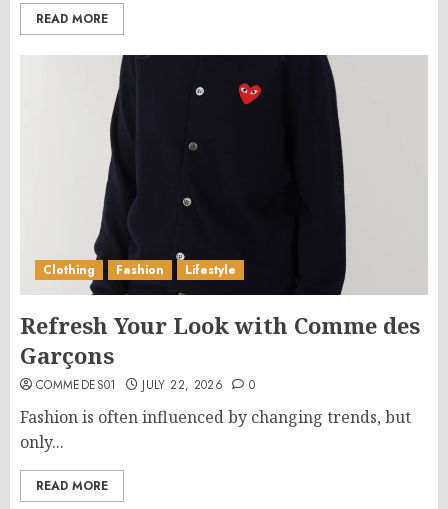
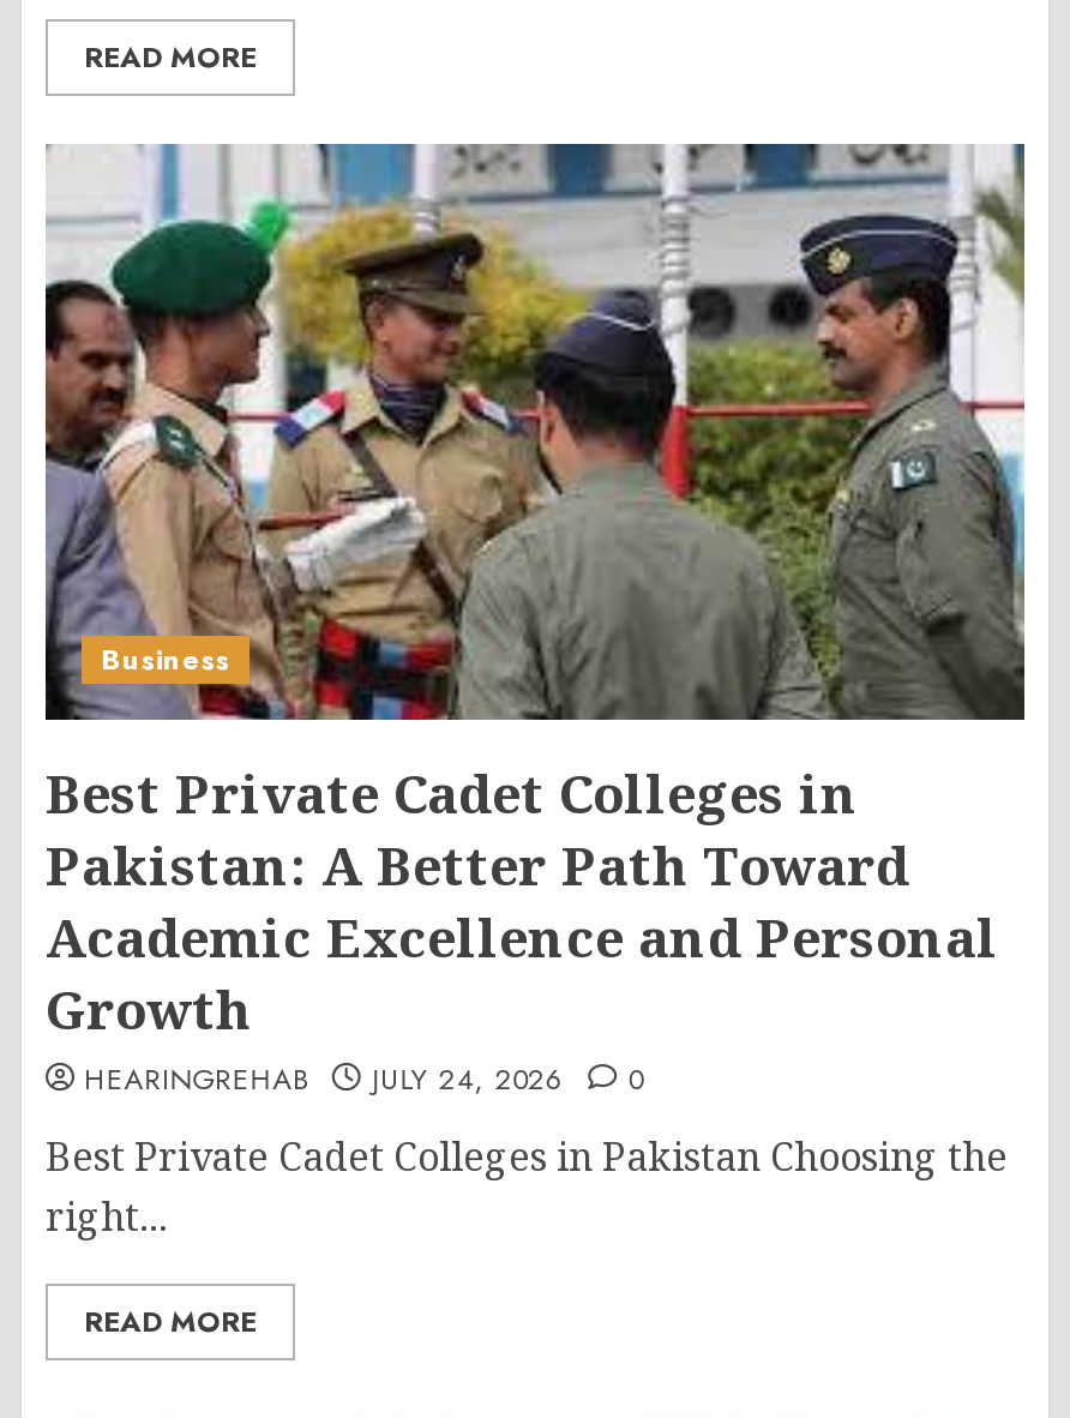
- [image]
- Clothing
- Fashion
- Lifestyle
+ [image]
+ Business

- Refresh Your Look with Comme des
- Garçons
- COMMEDES01
- JULY 22, 2026
+ Best Private Cadet Colleges in
+ Pakistan: A Better Path Toward
+ Academic Excellence and Personal
+ Growth
+ HEARINGREHAB
+ JULY 24, 2026

- Fashion is often influenced by changing trends, but
- only...
+ Best Private Cadet Colleges in Pakistan Choosing the
+ right...
